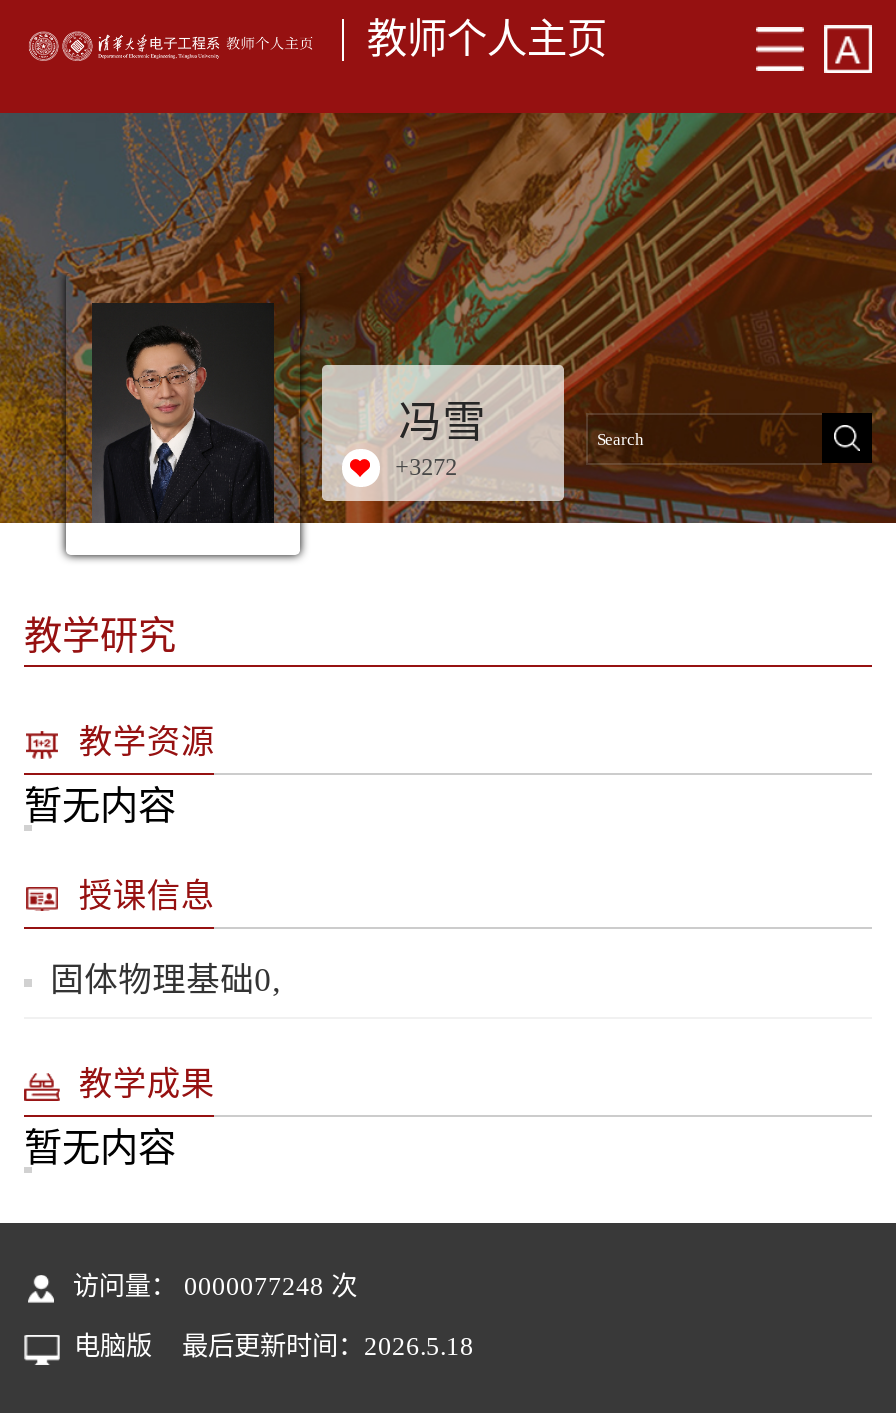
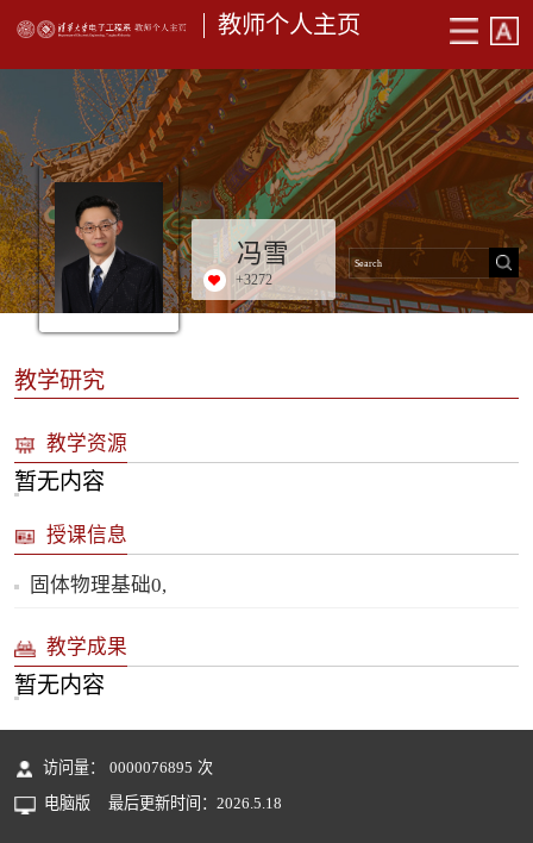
- 访问量： 0000077248 次
+ 访问量： 0000076895 次
